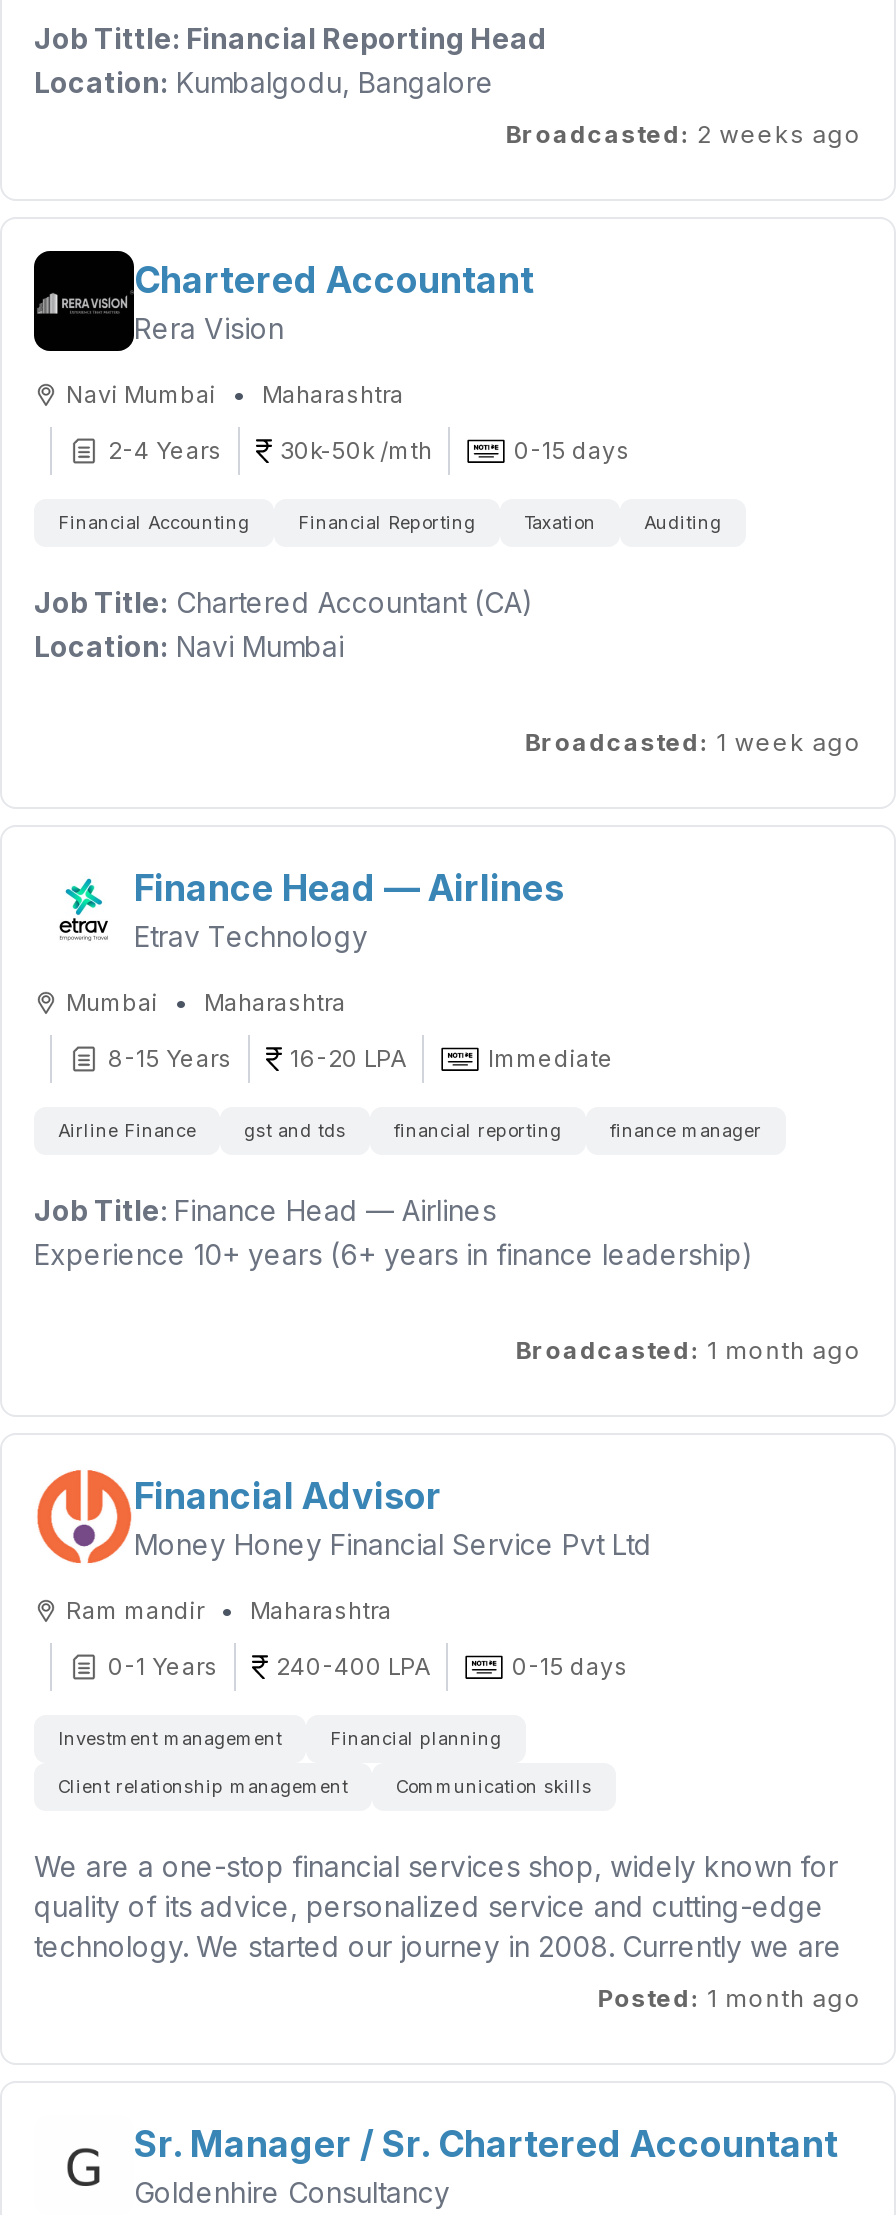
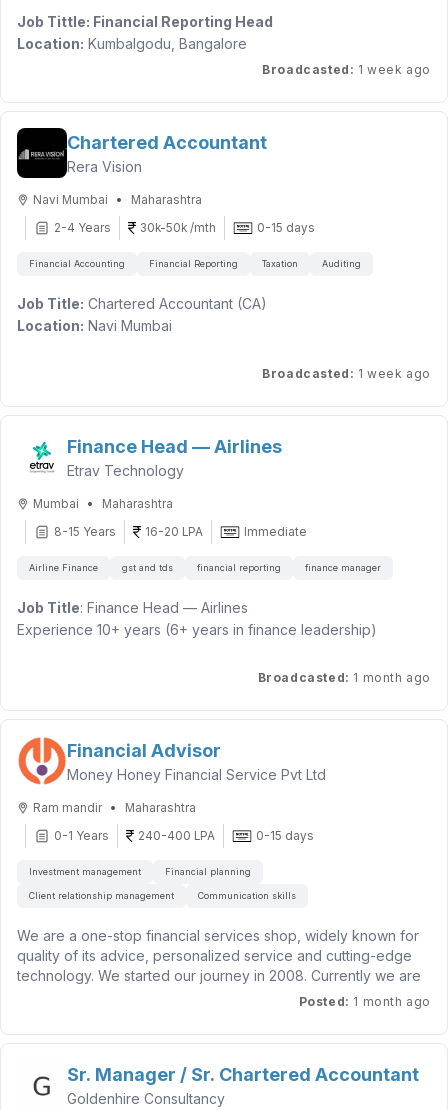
- Broadcasted: 2 weeks ago
+ Broadcasted: 1 week ago
